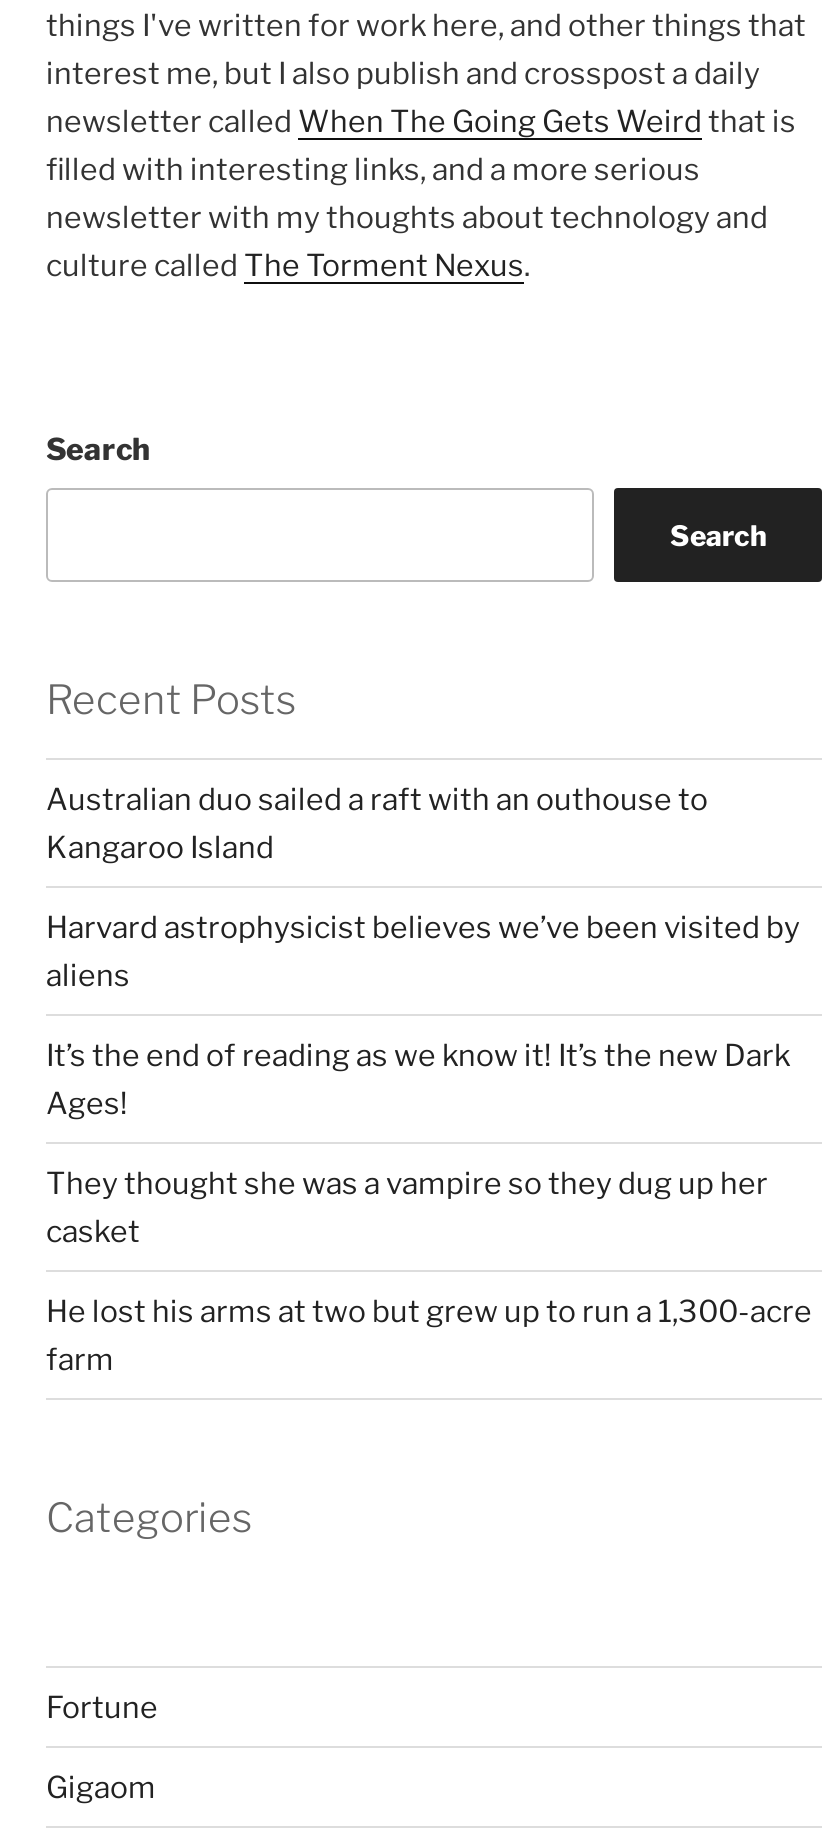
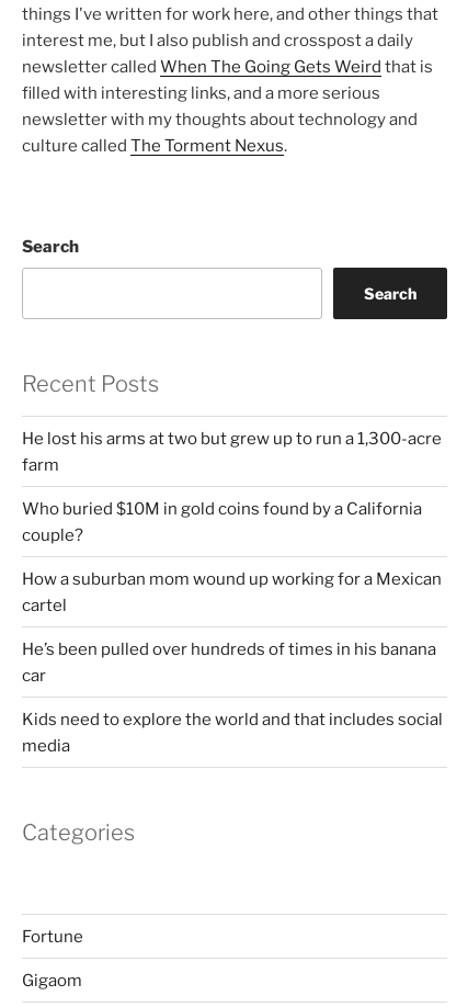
- Australian duo sailed a raft with an outhouse to
- Kangaroo Island
- Harvard astrophysicist believes we’ve been visited by
- aliens
- It’s the end of reading as we know it! It’s the new Dark
- Ages!
- They thought she was a vampire so they dug up her
- casket

moved up: He lost his arms at two but grew up to run a 1,300-acre | farm

+ Who buried $10M in gold coins found by a California
+ couple?
+ How a suburban mom wound up working for a Mexican
+ cartel
+ He’s been pulled over hundreds of times in his banana
+ car
+ Kids need to explore the world and that includes social
+ media
